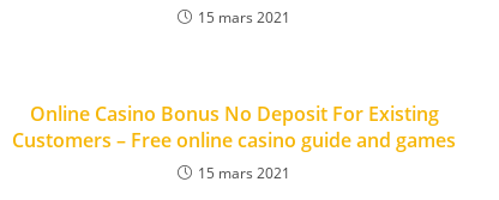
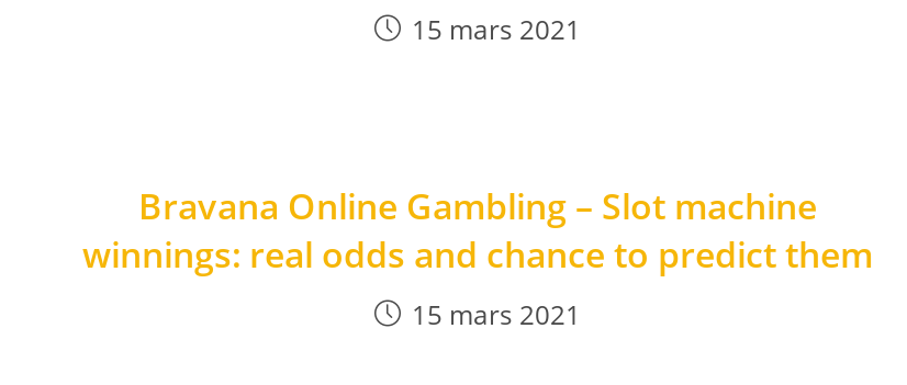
- Online Casino Bonus No Deposit For Existing
- Customers – Free online casino guide and games
+ Bravana Online Gambling – Slot machine
+ winnings: real odds and chance to predict them
